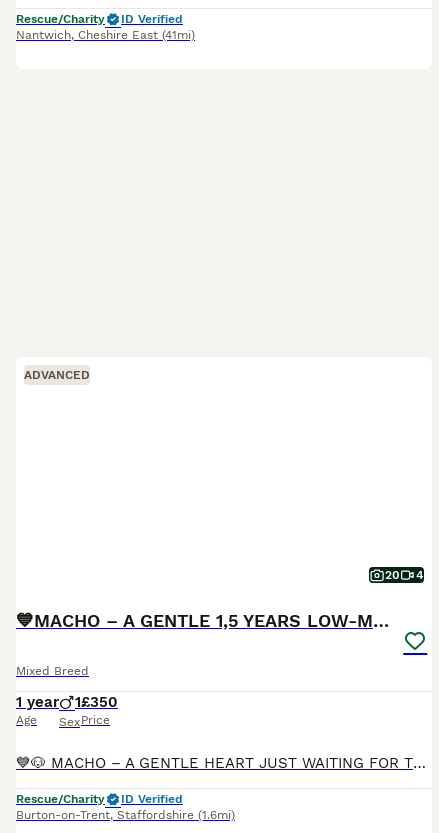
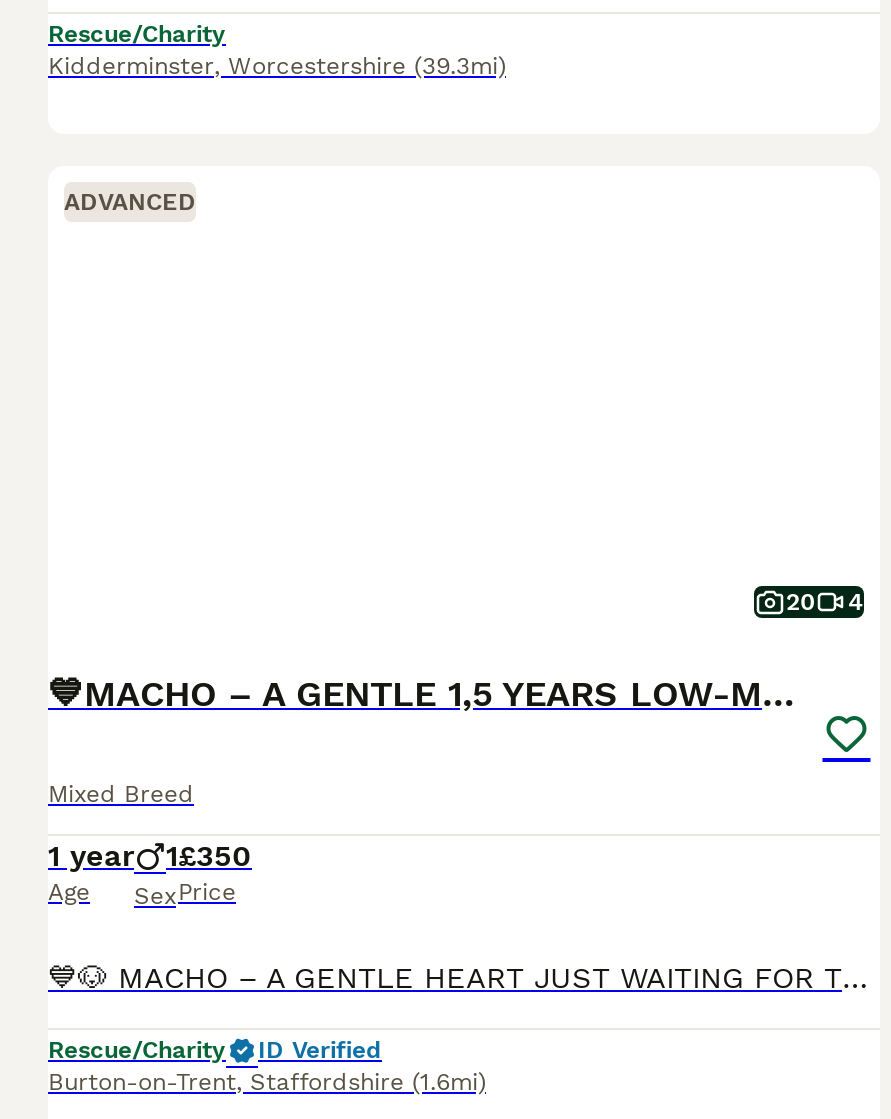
- ID Verified
- Nantwich, Cheshire East (41mi)
+ Kidderminster, Worcestershire (39.3mi)
